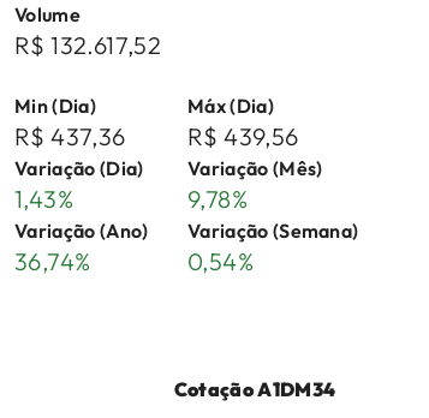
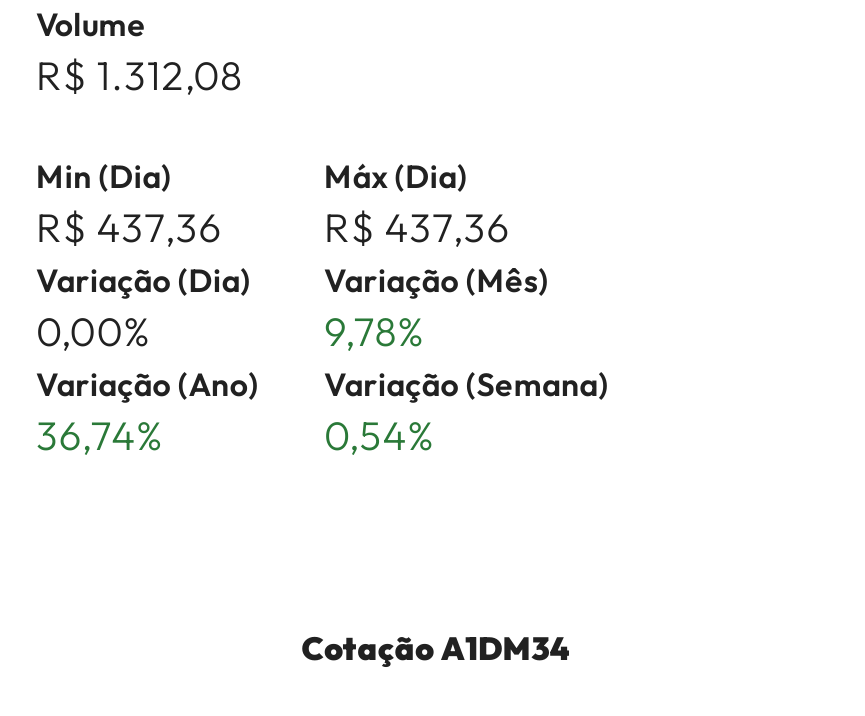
- R$ 132.617,52
+ R$ 1.312,08

- R$ 439,56
+ R$ 437,36

- 1,43%
+ 0,00%
